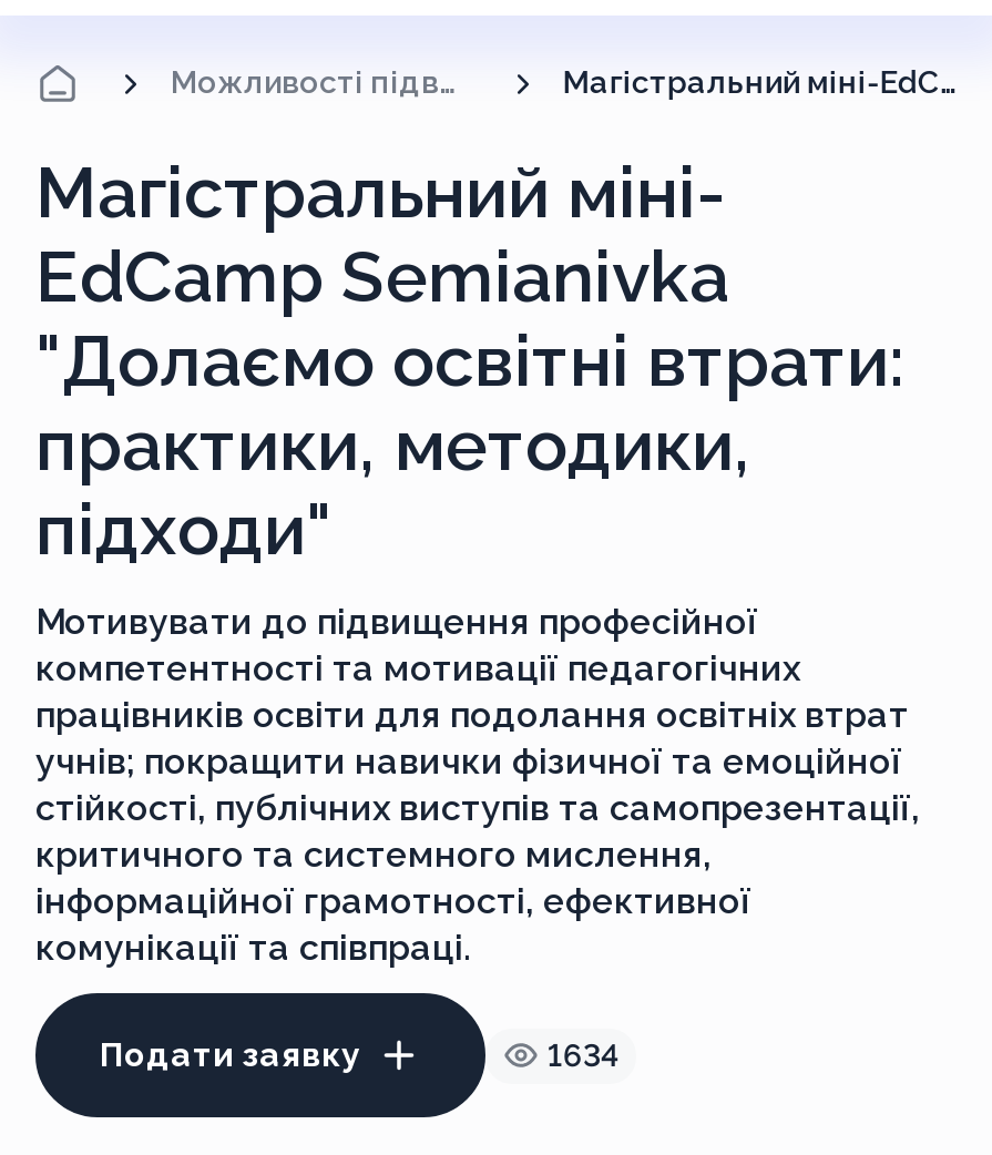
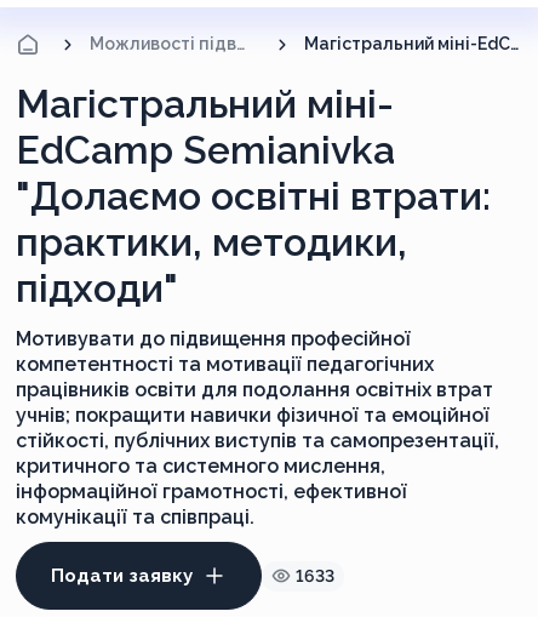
- 1634
+ 1633
